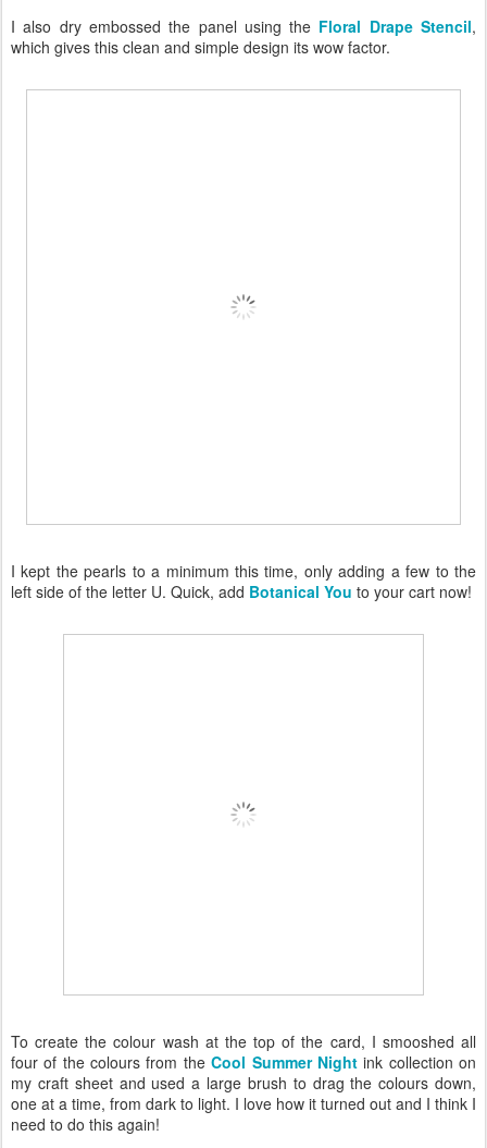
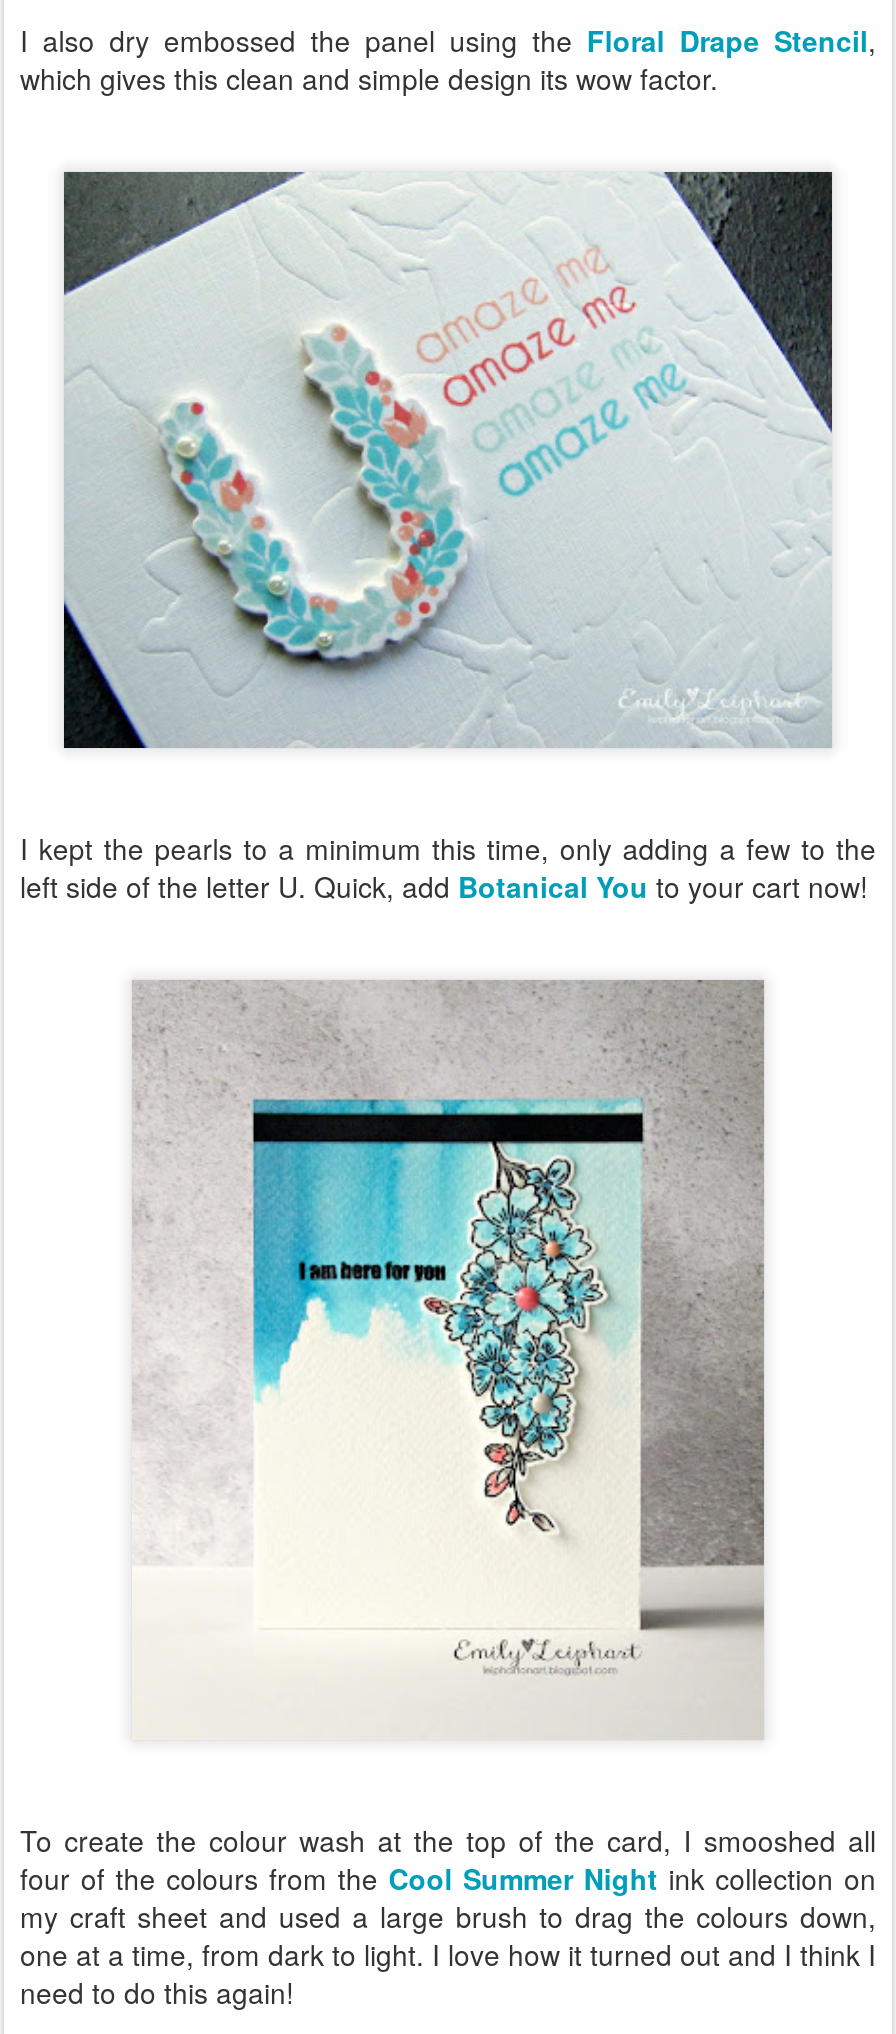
+ [image]

moved up: I kept the pearls to a minimum this time, only adding a few to the | left side of the letter U. Quick, add Botanical You to your cart now!

+ [image]
